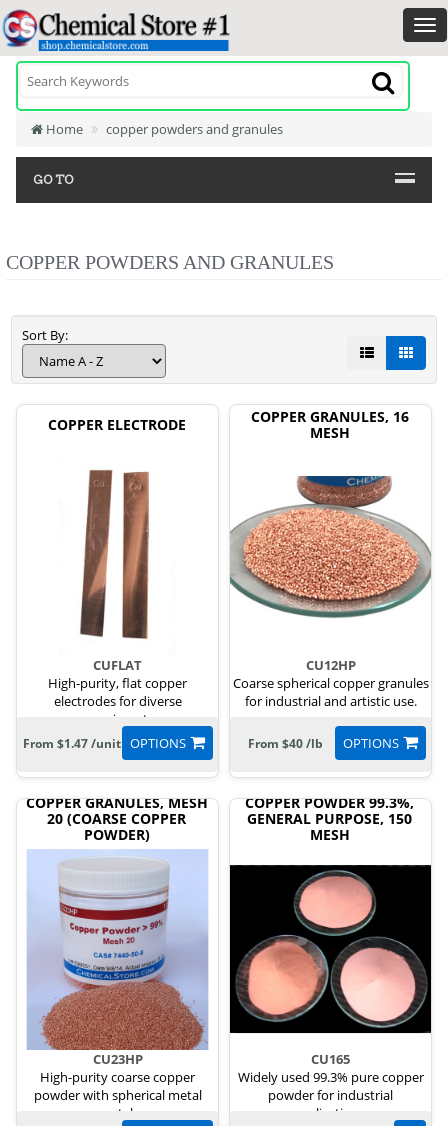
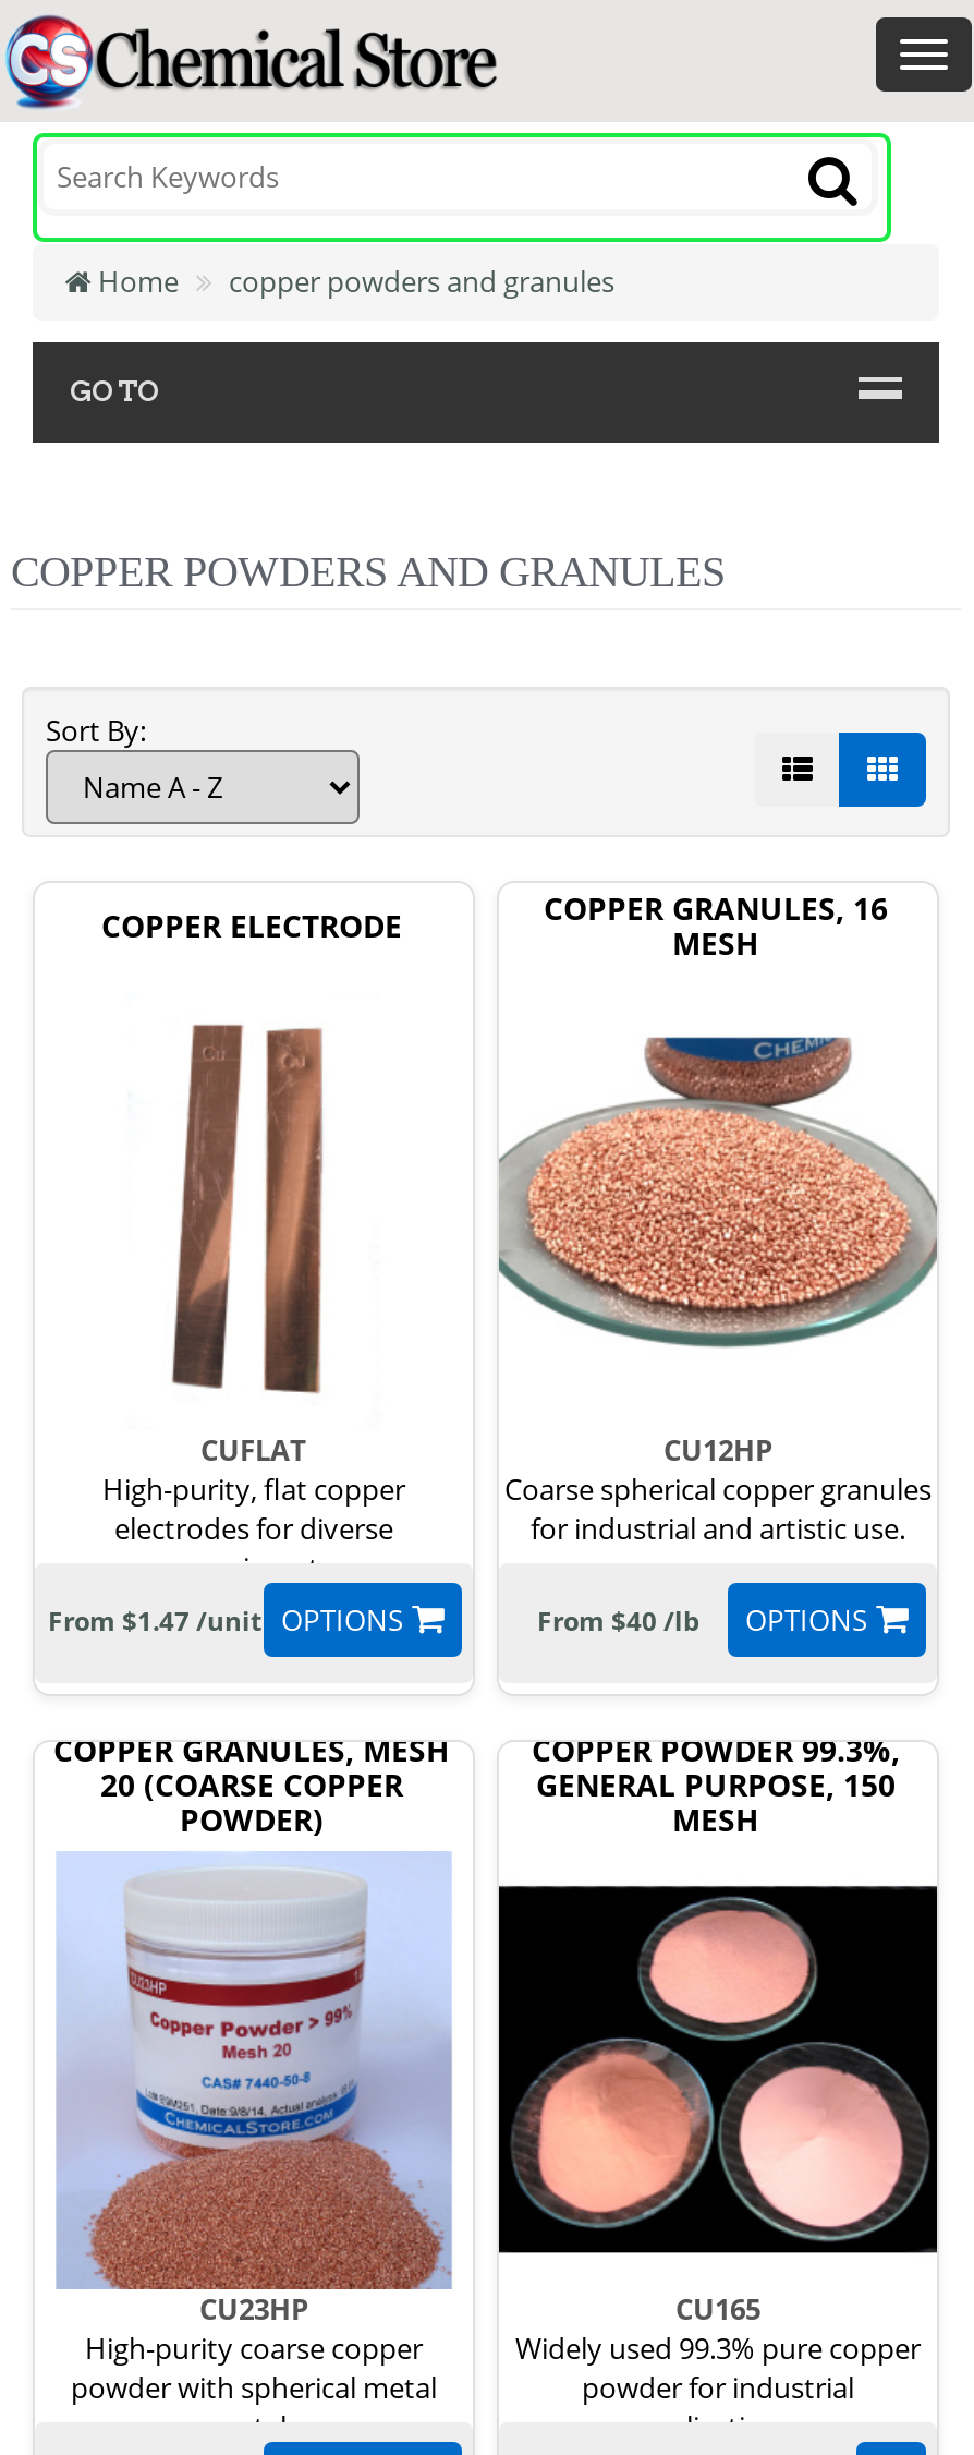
- [image]
+ [image]
